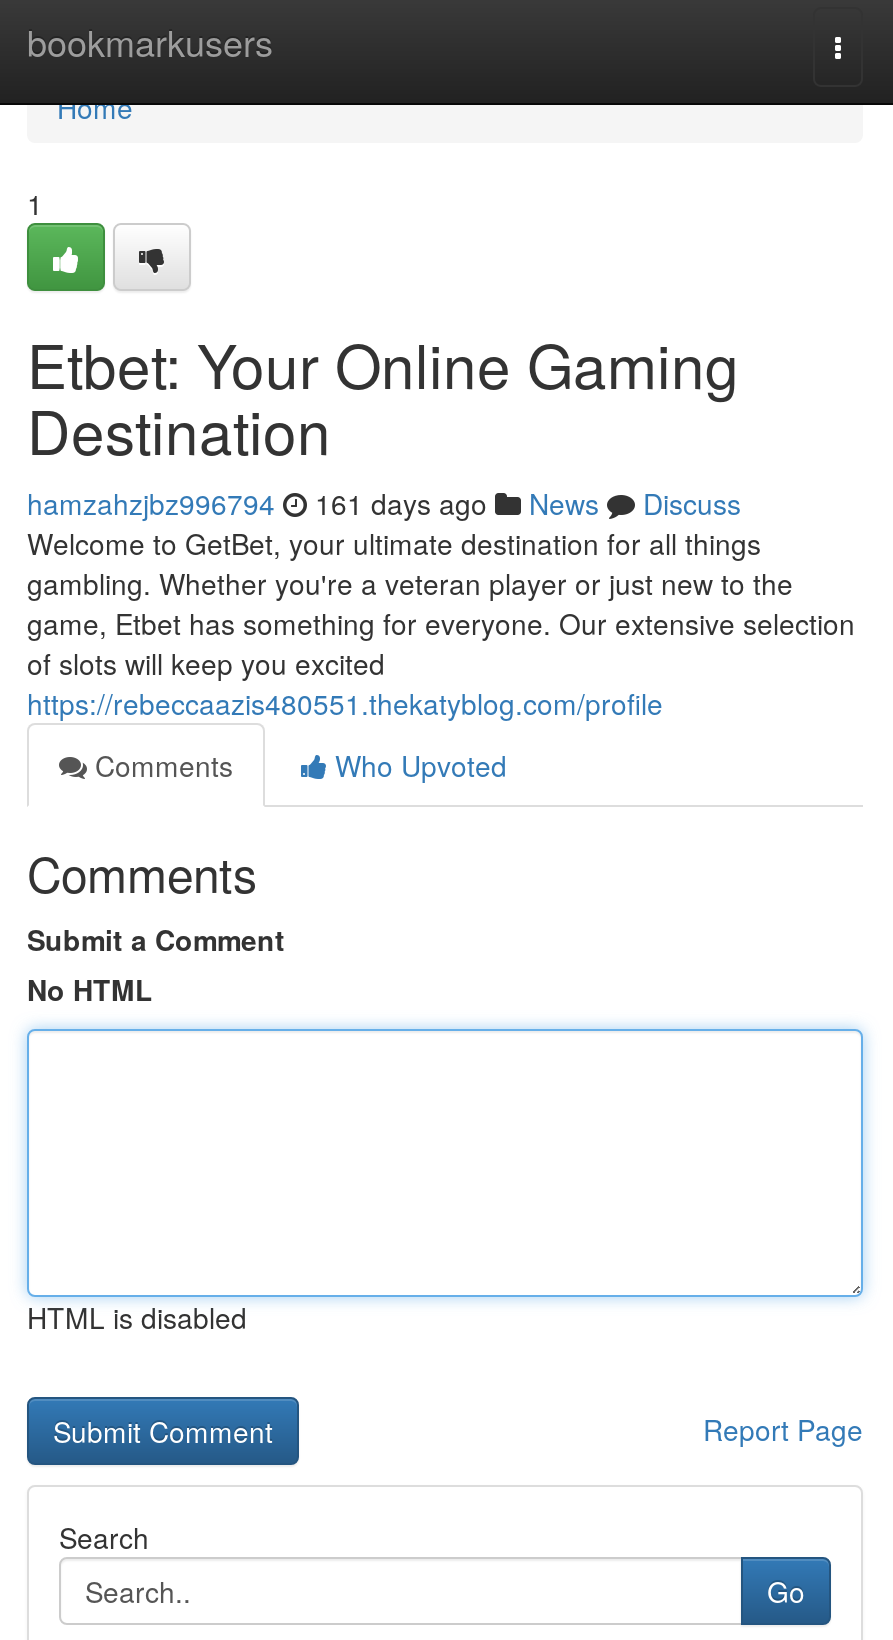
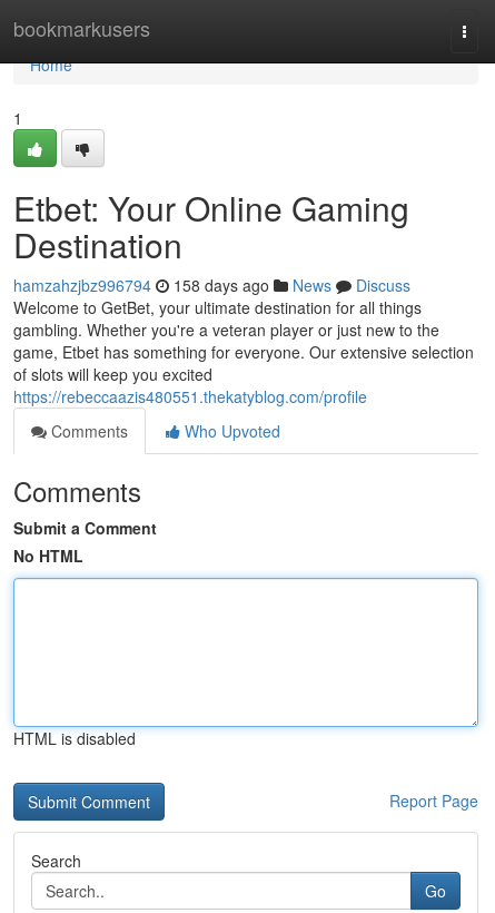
- hamzahzjbz996794 161 days ago News Discuss
+ hamzahzjbz996794 158 days ago News Discuss
